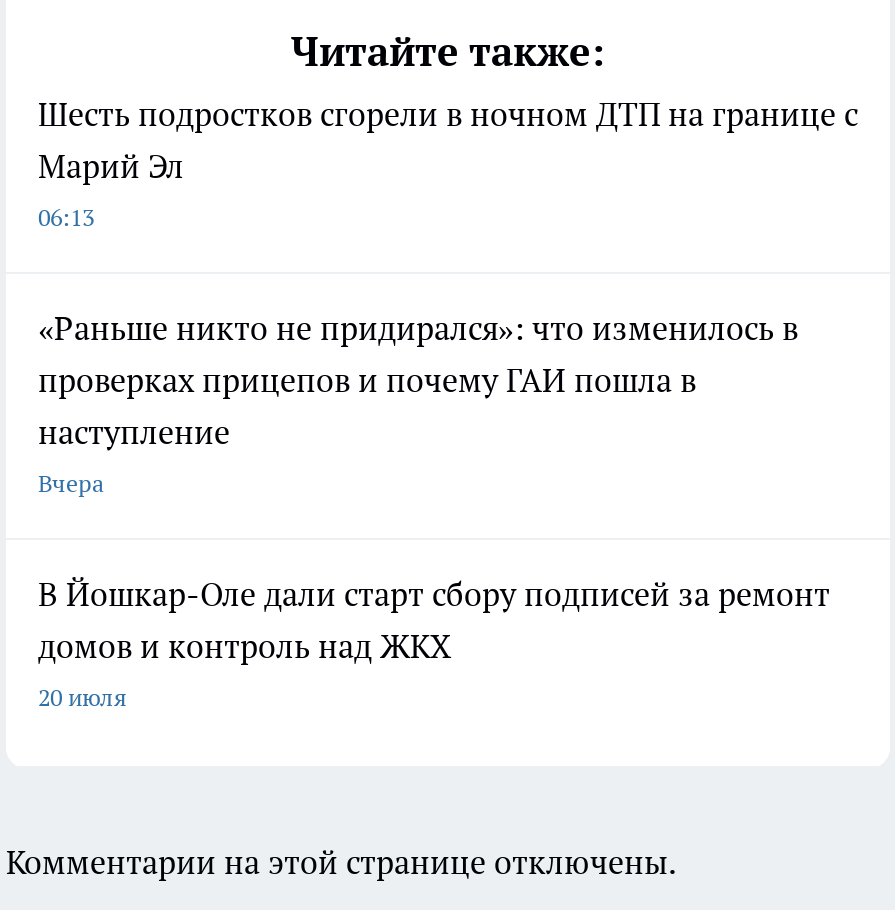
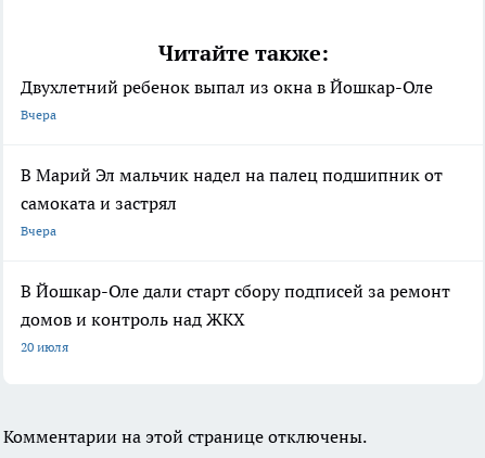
- Шесть подростков сгорели в ночном ДТП на границе с
- Марий Эл
- 06:13
+ Двухлетний ребенок выпал из окна в Йошкар-Оле
+ Вчера

- «Раньше никто не придирался»: что изменилось в
- проверках прицепов и почему ГАИ пошла в
- наступление
+ В Марий Эл мальчик надел на палец подшипник от
+ самоката и застрял
